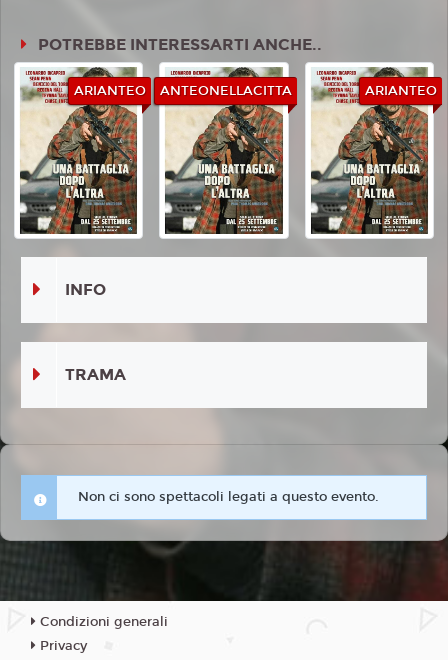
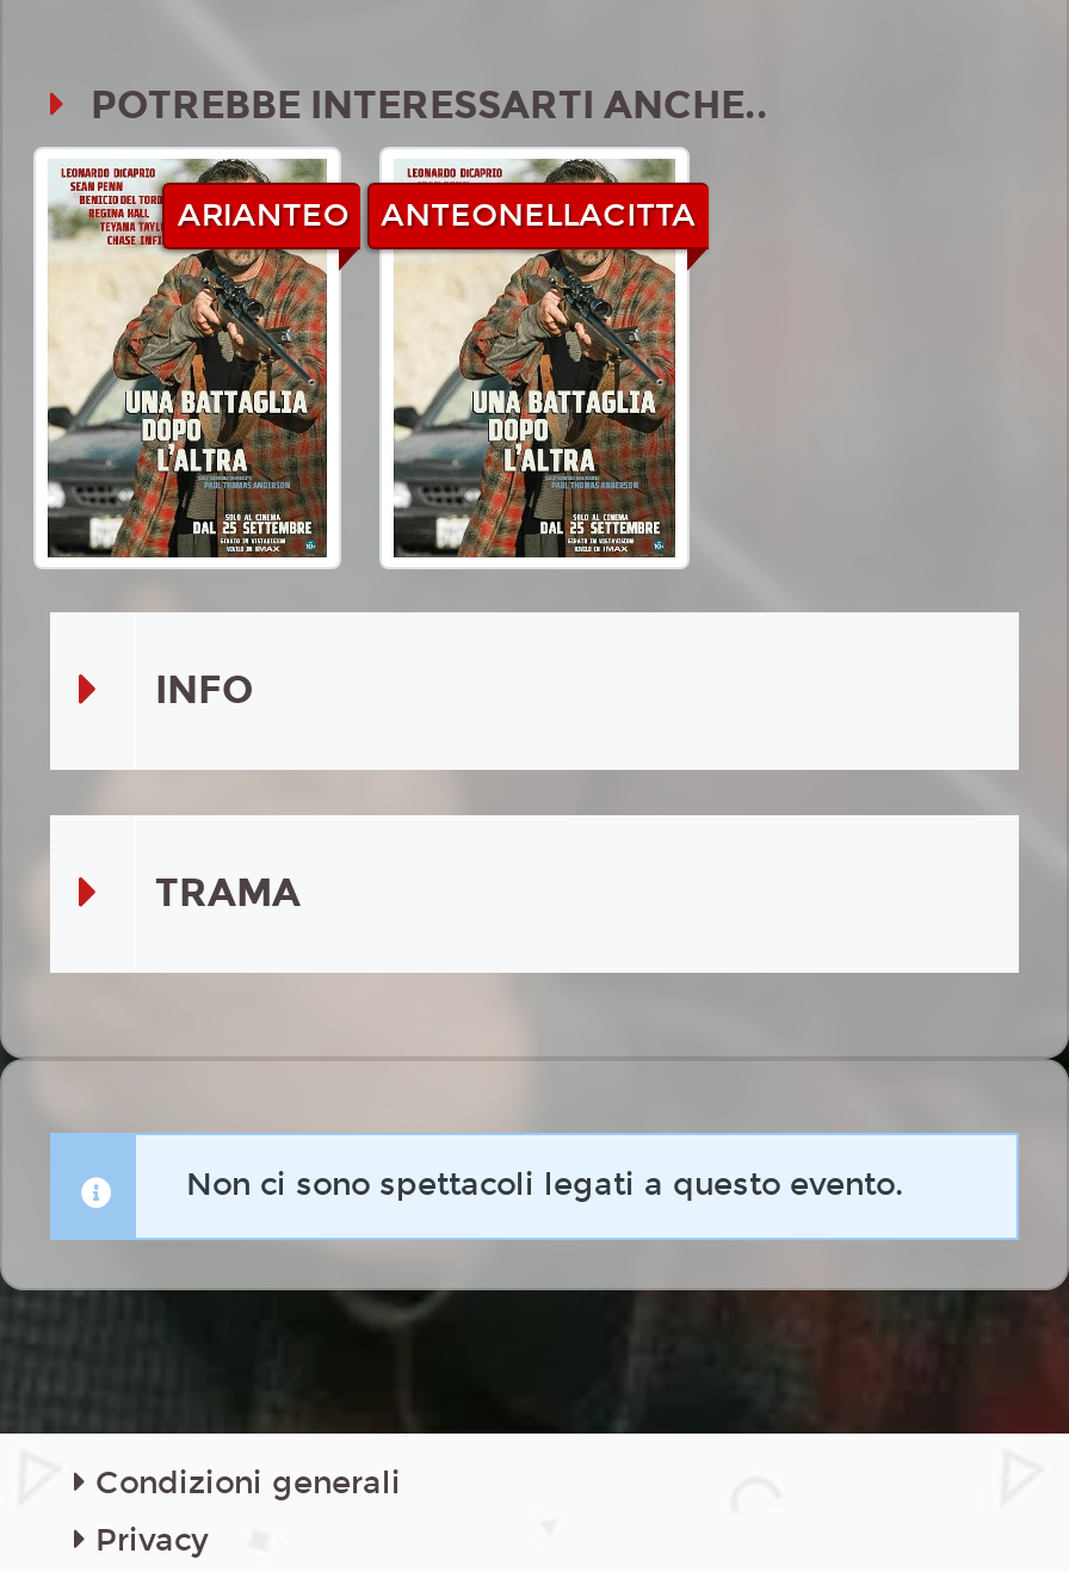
- [image]
- ARIANTEO
